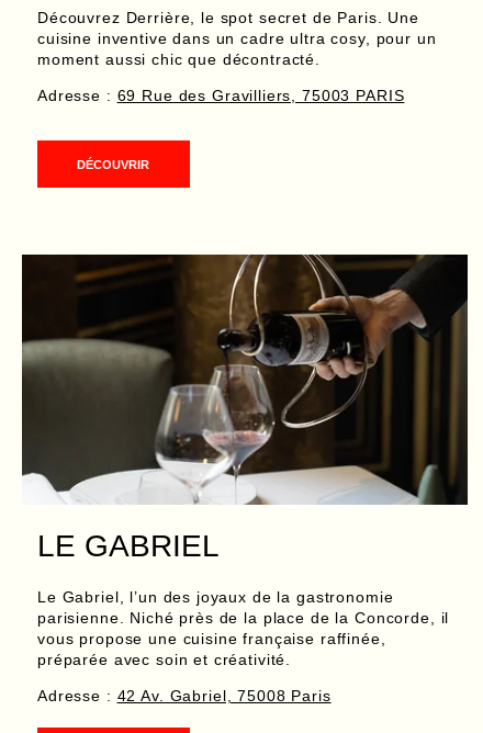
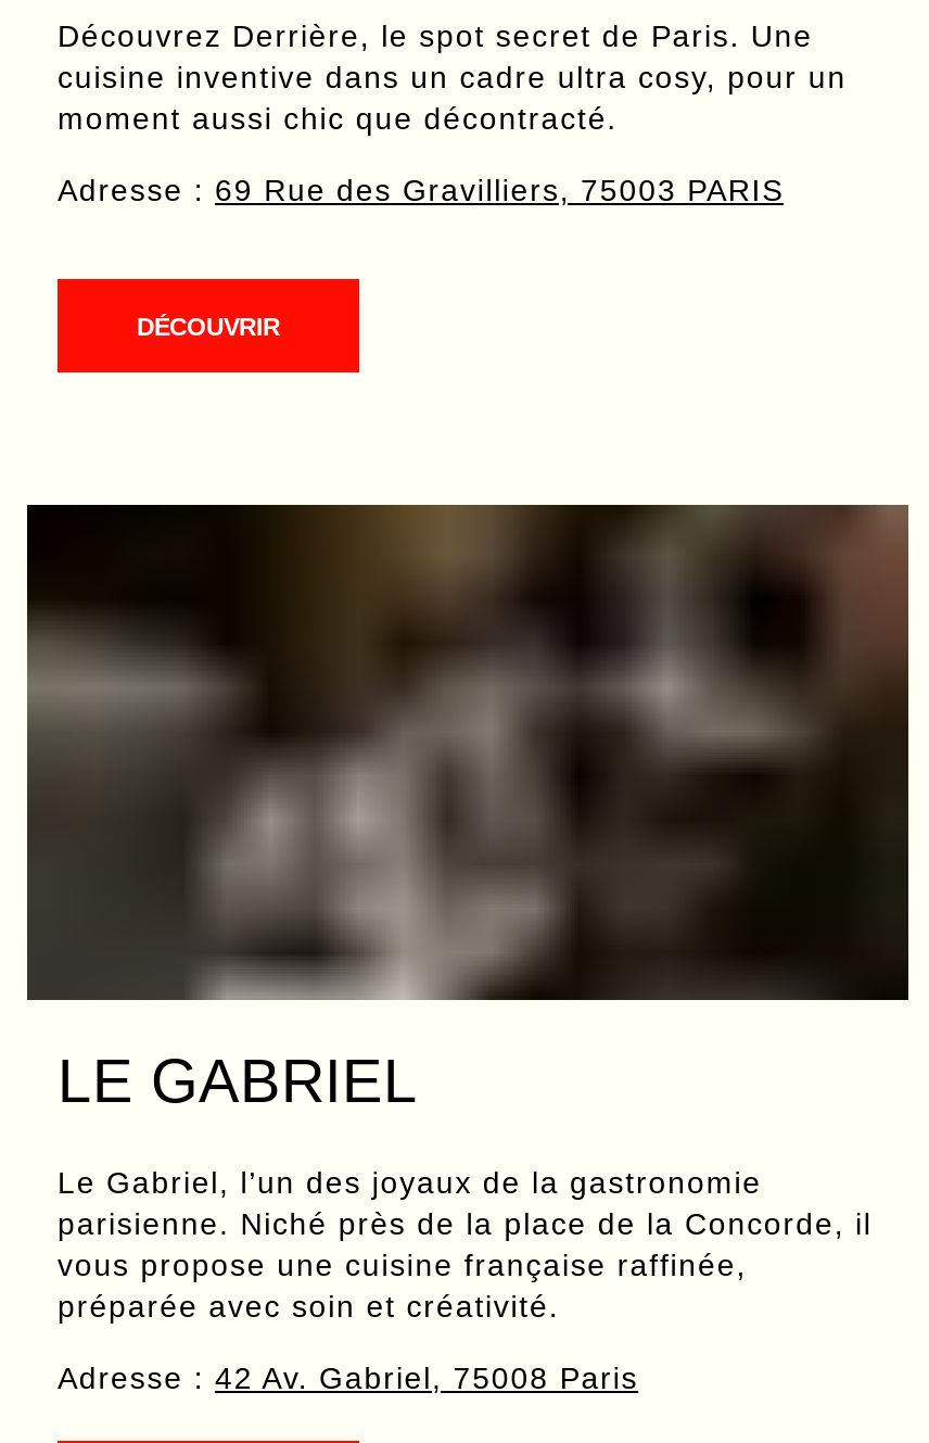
- [image]
+ [image]
